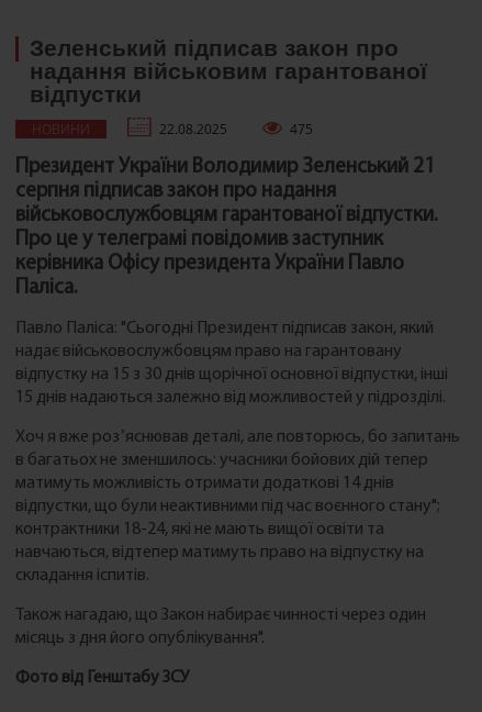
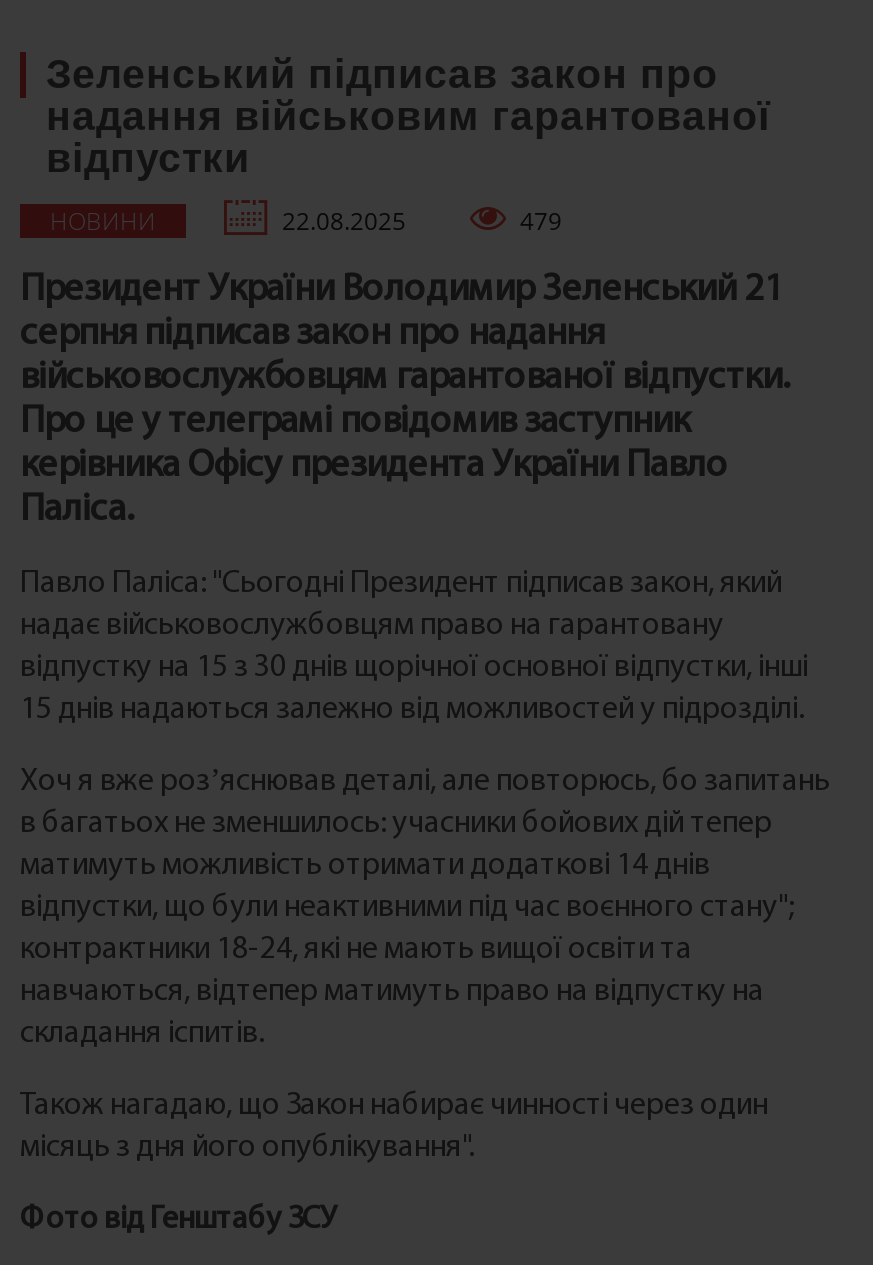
- 475
+ 479
